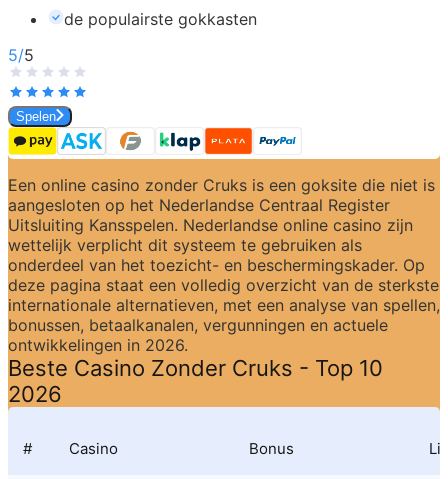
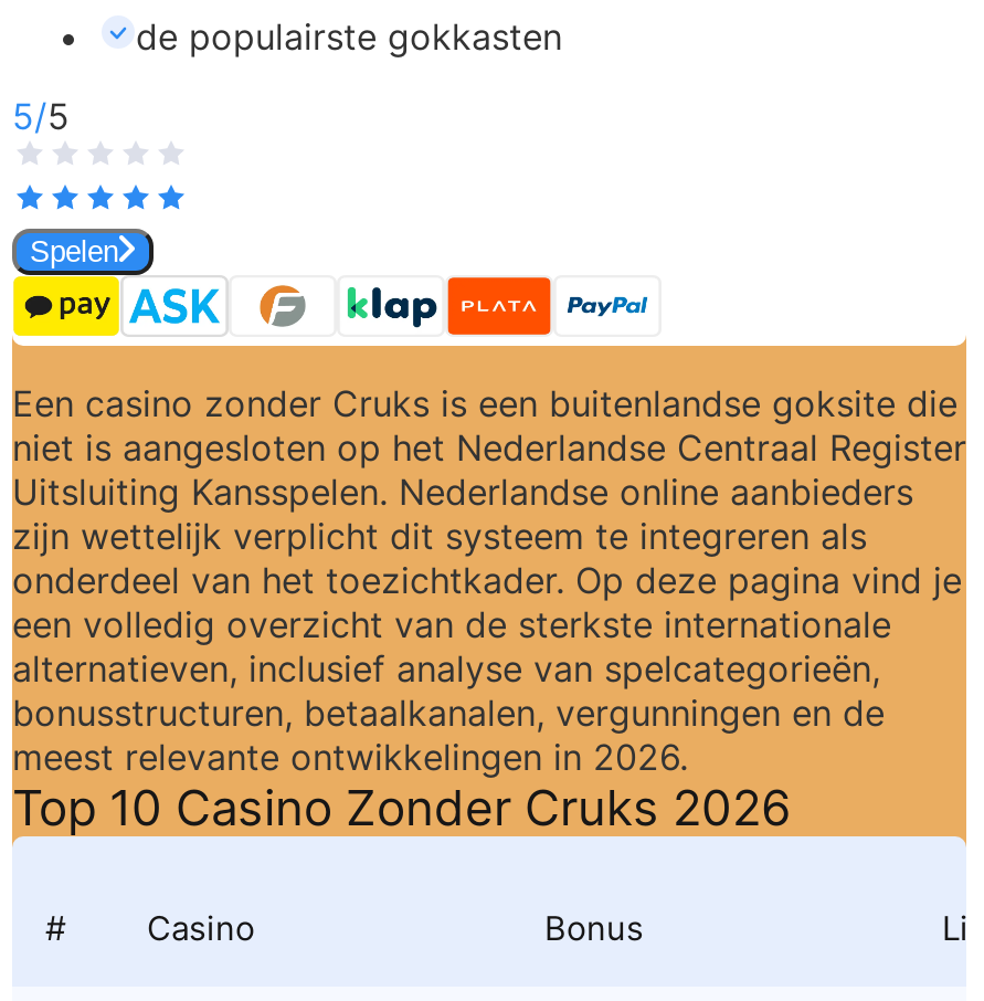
- Een online casino zonder Cruks is een goksite die niet is
- aangesloten op het Nederlandse Centraal Register
- Uitsluiting Kansspelen. Nederlandse online casino zijn
- wettelijk verplicht dit systeem te gebruiken als
- onderdeel van het toezicht- en beschermingskader. Op
- deze pagina staat een volledig overzicht van de sterkste
- internationale alternatieven, met een analyse van spellen,
- bonussen, betaalkanalen, vergunningen en actuele
- ontwikkelingen in 2026.
- Beste Casino Zonder Cruks - Top 10
- 2026
+ Een casino zonder Cruks is een buitenlandse goksite die
+ niet is aangesloten op het Nederlandse Centraal Register
+ Uitsluiting Kansspelen. Nederlandse online aanbieders
+ zijn wettelijk verplicht dit systeem te integreren als
+ onderdeel van het toezichtkader. Op deze pagina vind je
+ een volledig overzicht van de sterkste internationale
+ alternatieven, inclusief analyse van spelcategorieën,
+ bonusstructuren, betaalkanalen, vergunningen en de
+ meest relevante ontwikkelingen in 2026.
+ Top 10 Casino Zonder Cruks 2026
